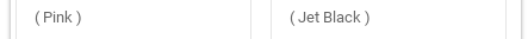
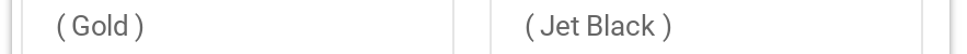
- ( Pink )
+ ( Gold )
